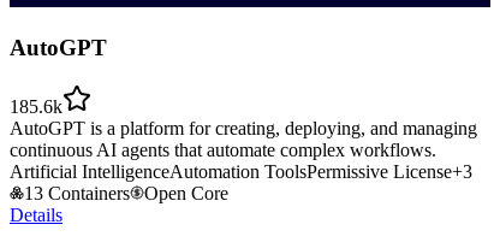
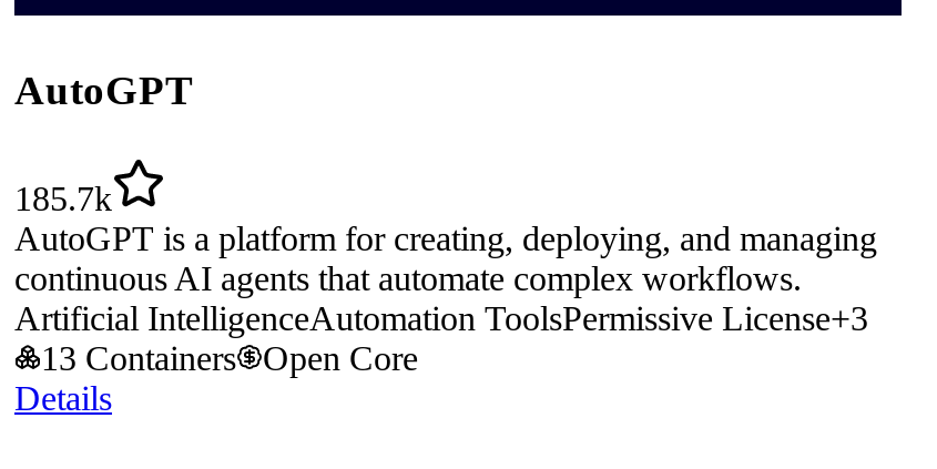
- 185.6k
+ 185.7k
